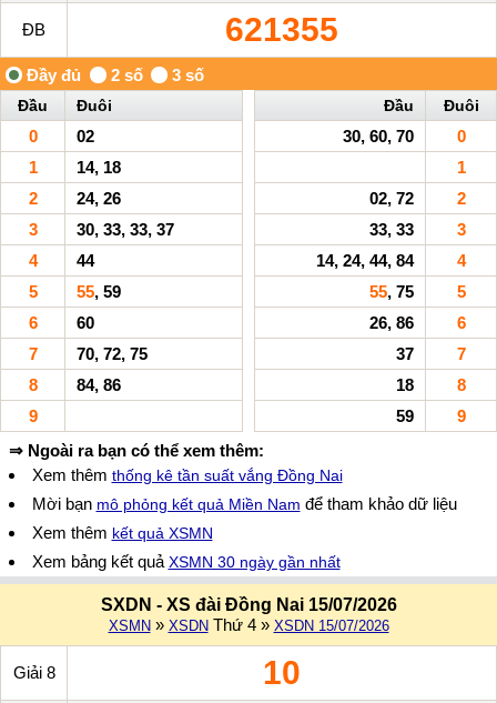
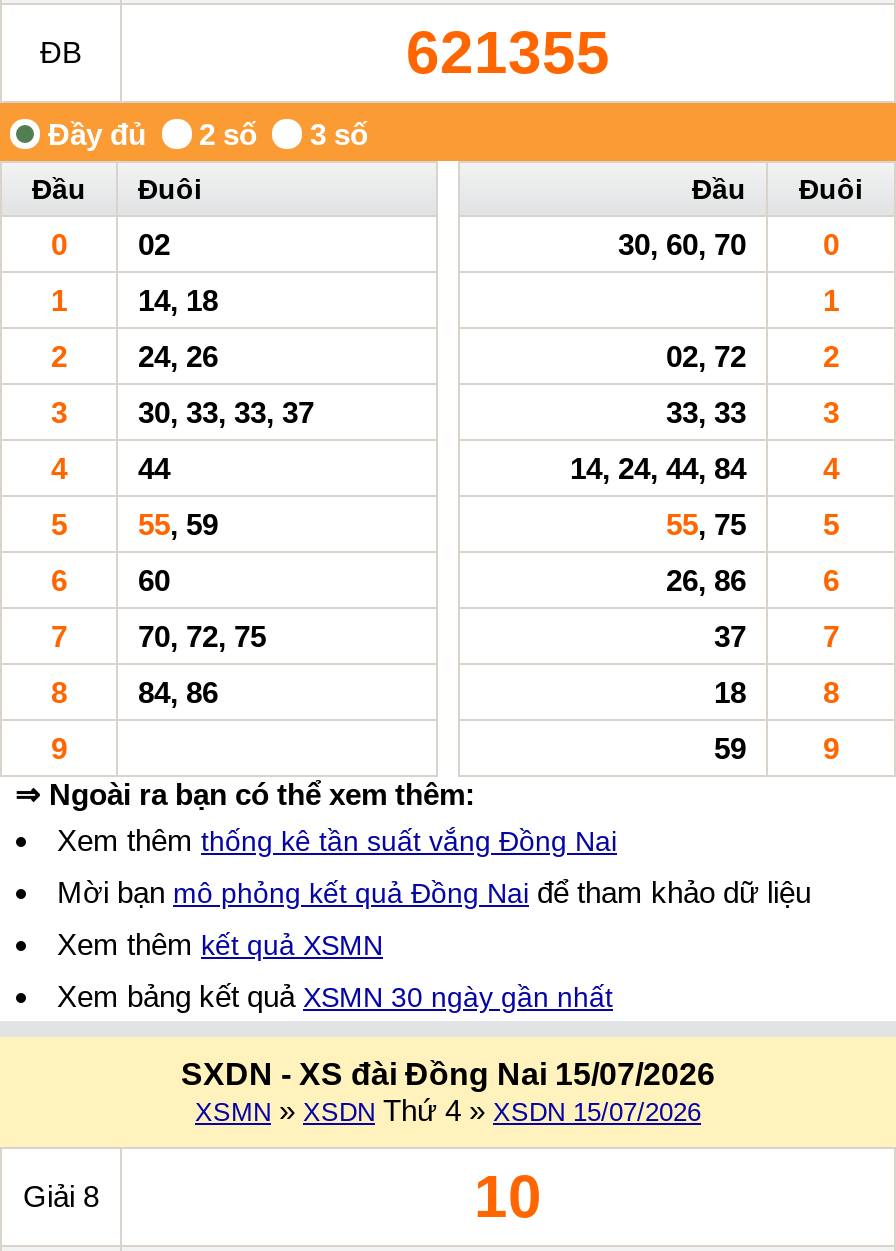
- Mời bạn mô phỏng kết quả Miền Nam để tham khảo dữ liệu
+ Mời bạn mô phỏng kết quả Đồng Nai để tham khảo dữ liệu
